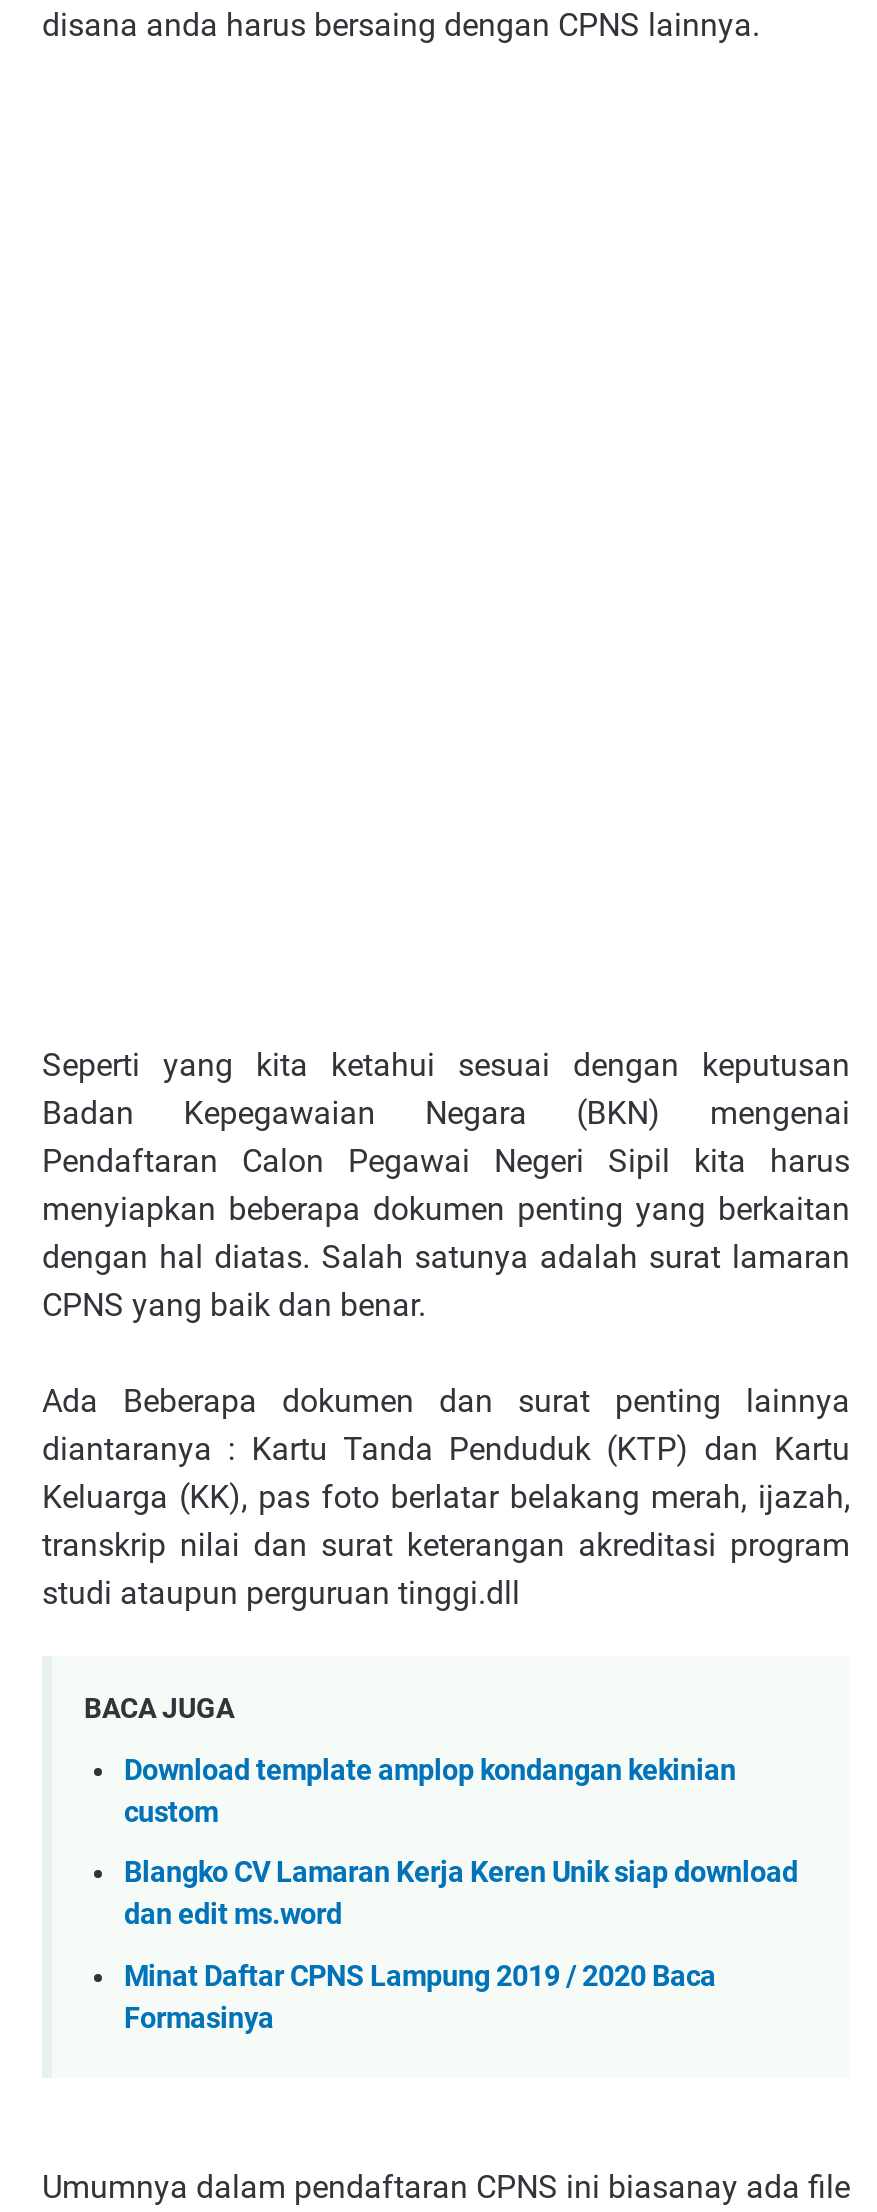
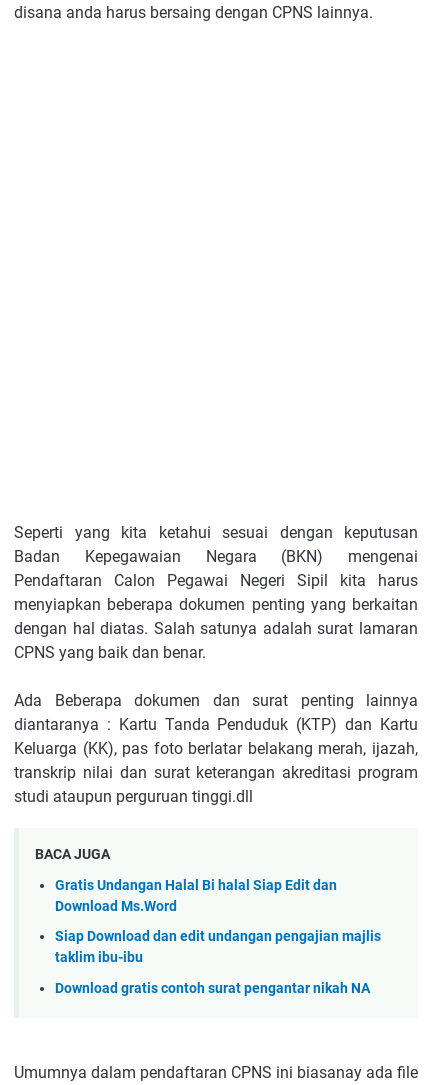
- Download template amplop kondangan kekinian
- custom
+ Gratis Undangan Halal Bi halal Siap Edit dan
+ Download Ms.Word

- Blangko CV Lamaran Kerja Keren Unik siap download
- dan edit ms.word
+ Siap Download dan edit undangan pengajian majlis
+ taklim ibu-ibu

- Minat Daftar CPNS Lampung 2019 / 2020 Baca
- Formasinya
+ Download gratis contoh surat pengantar nikah NA
